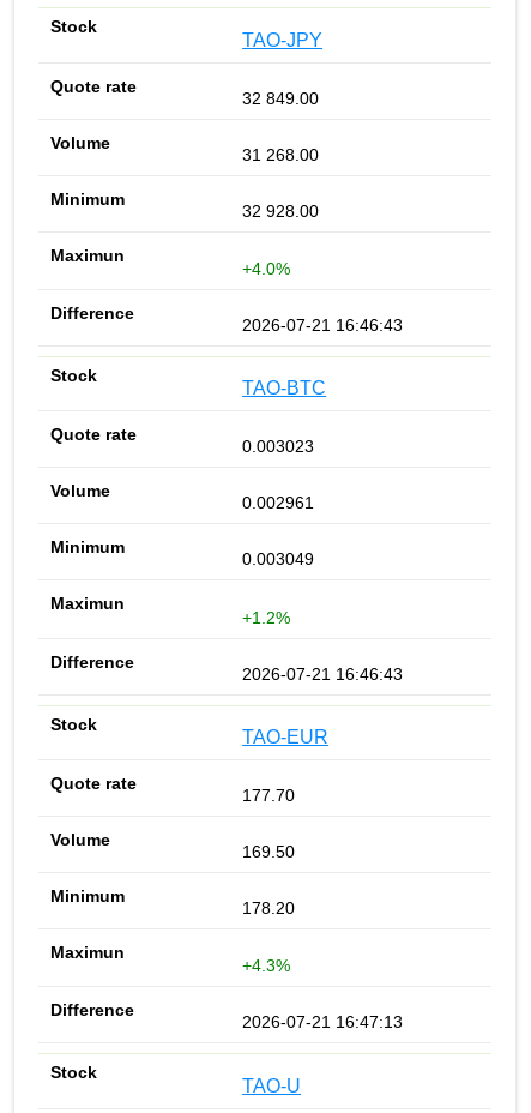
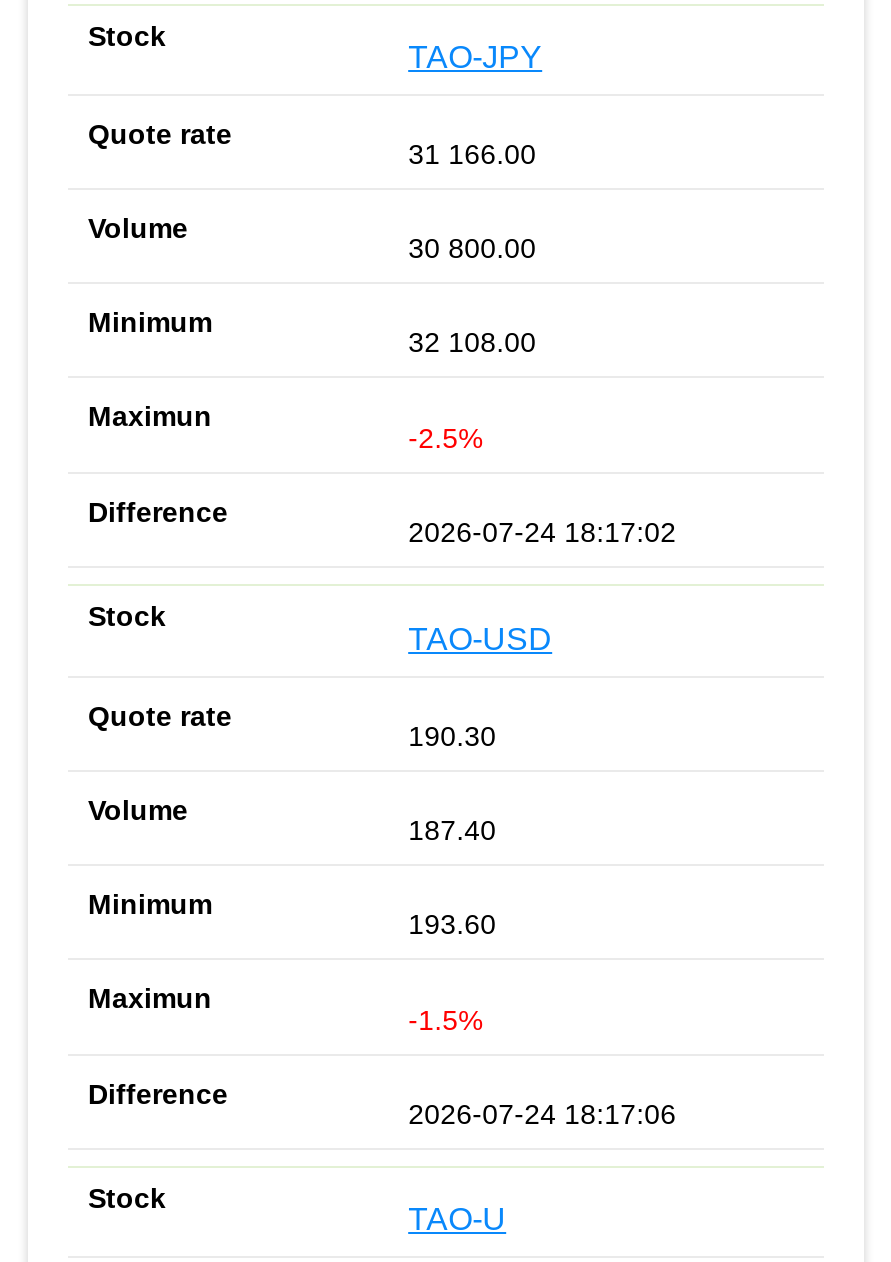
- 32 849.00
- 31 268.00
- 32 928.00
- +4.0%
- 2026-07-21 16:46:43
- TAO-BTC
- 0.003023
- 0.002961
- 0.003049
- +1.2%
- 2026-07-21 16:46:43
- TAO-EUR
- 177.70
- 169.50
- 178.20
- +4.3%
- 2026-07-21 16:47:13
+ 31 166.00
+ 30 800.00
+ 32 108.00
+ -2.5%
+ 2026-07-24 18:17:02
+ TAO-USD
+ 190.30
+ 187.40
+ 193.60
+ -1.5%
+ 2026-07-24 18:17:06
